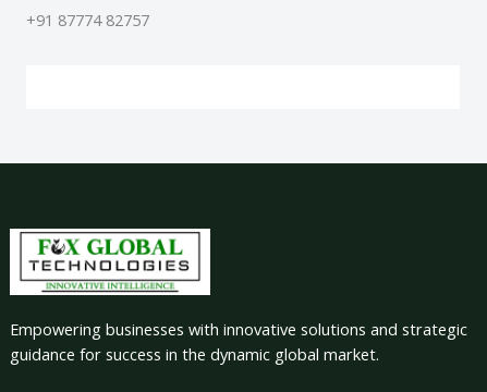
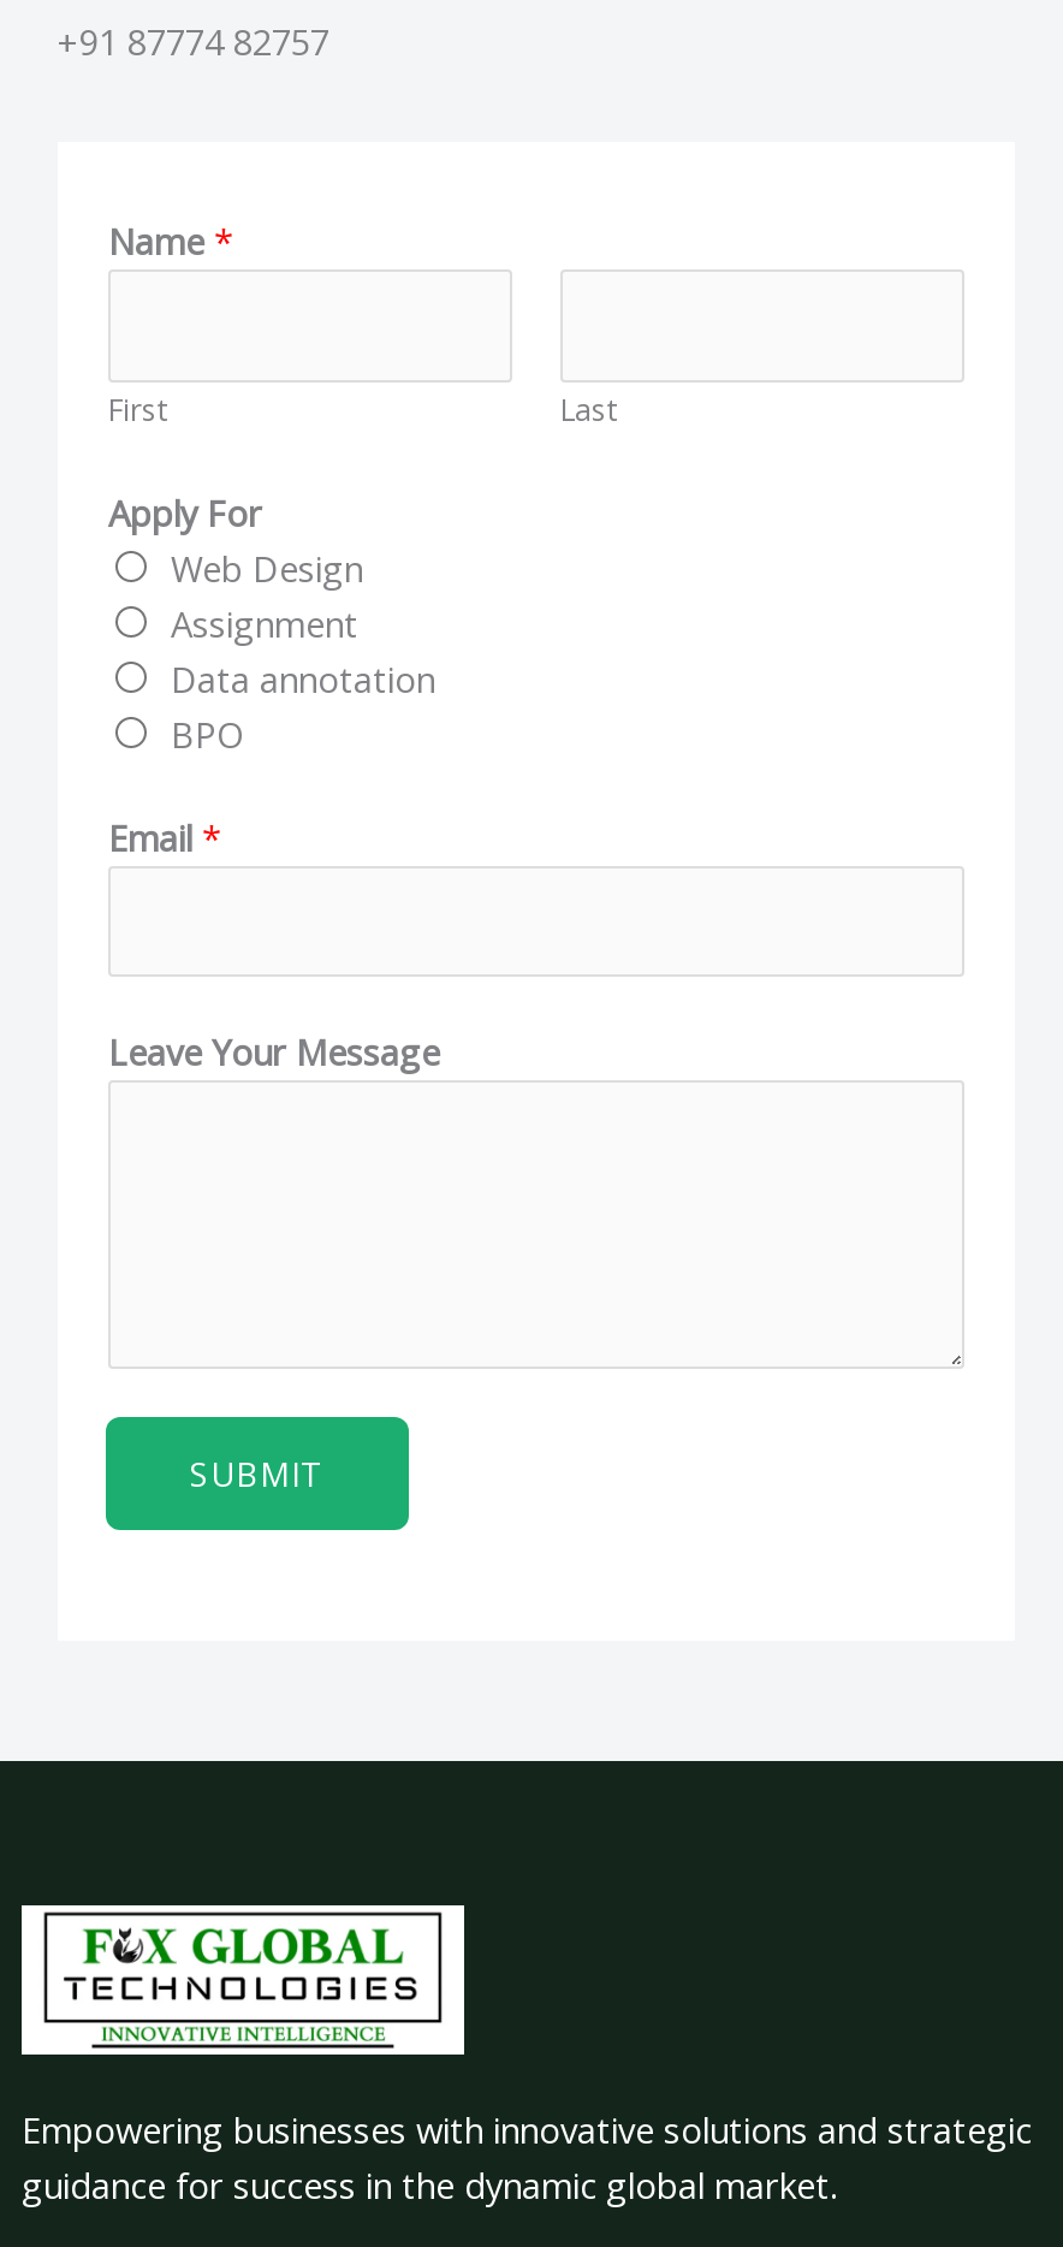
+ Name *

+ First
+ Last
+ Apply For
+ Web Design
+ Assignment
+ Data annotation
+ BPO
+ Email *

+ Leave Your Message

+ SUBMIT
